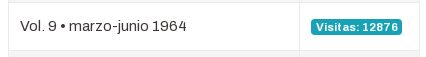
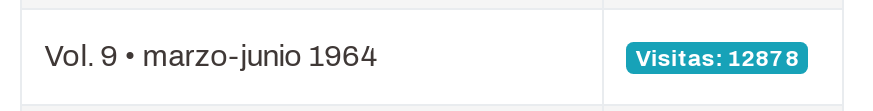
- Visitas: 12876
+ Visitas: 12878
